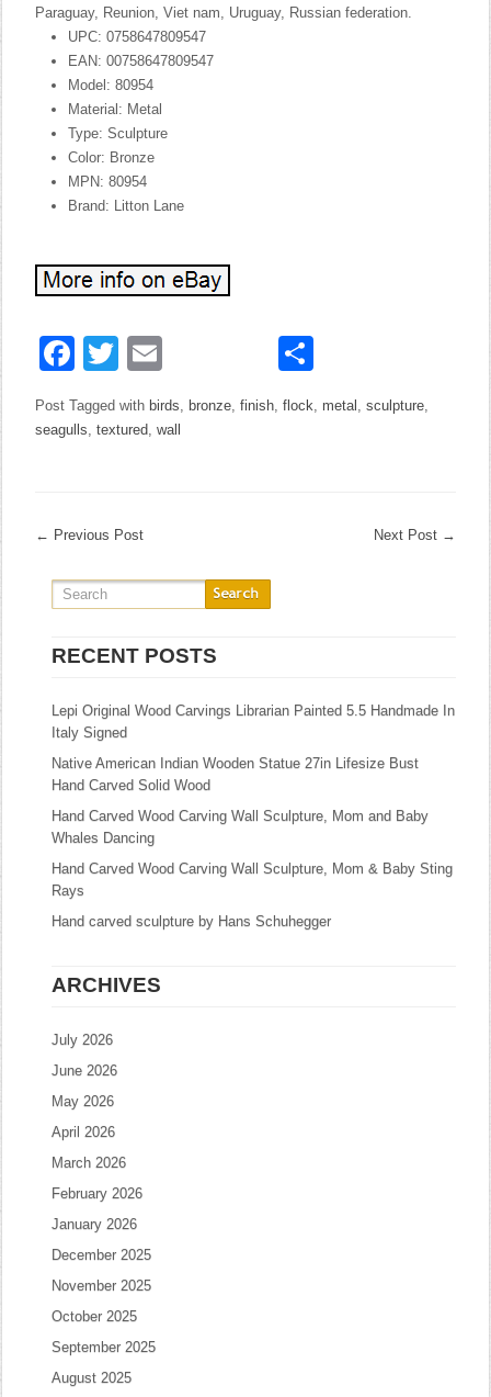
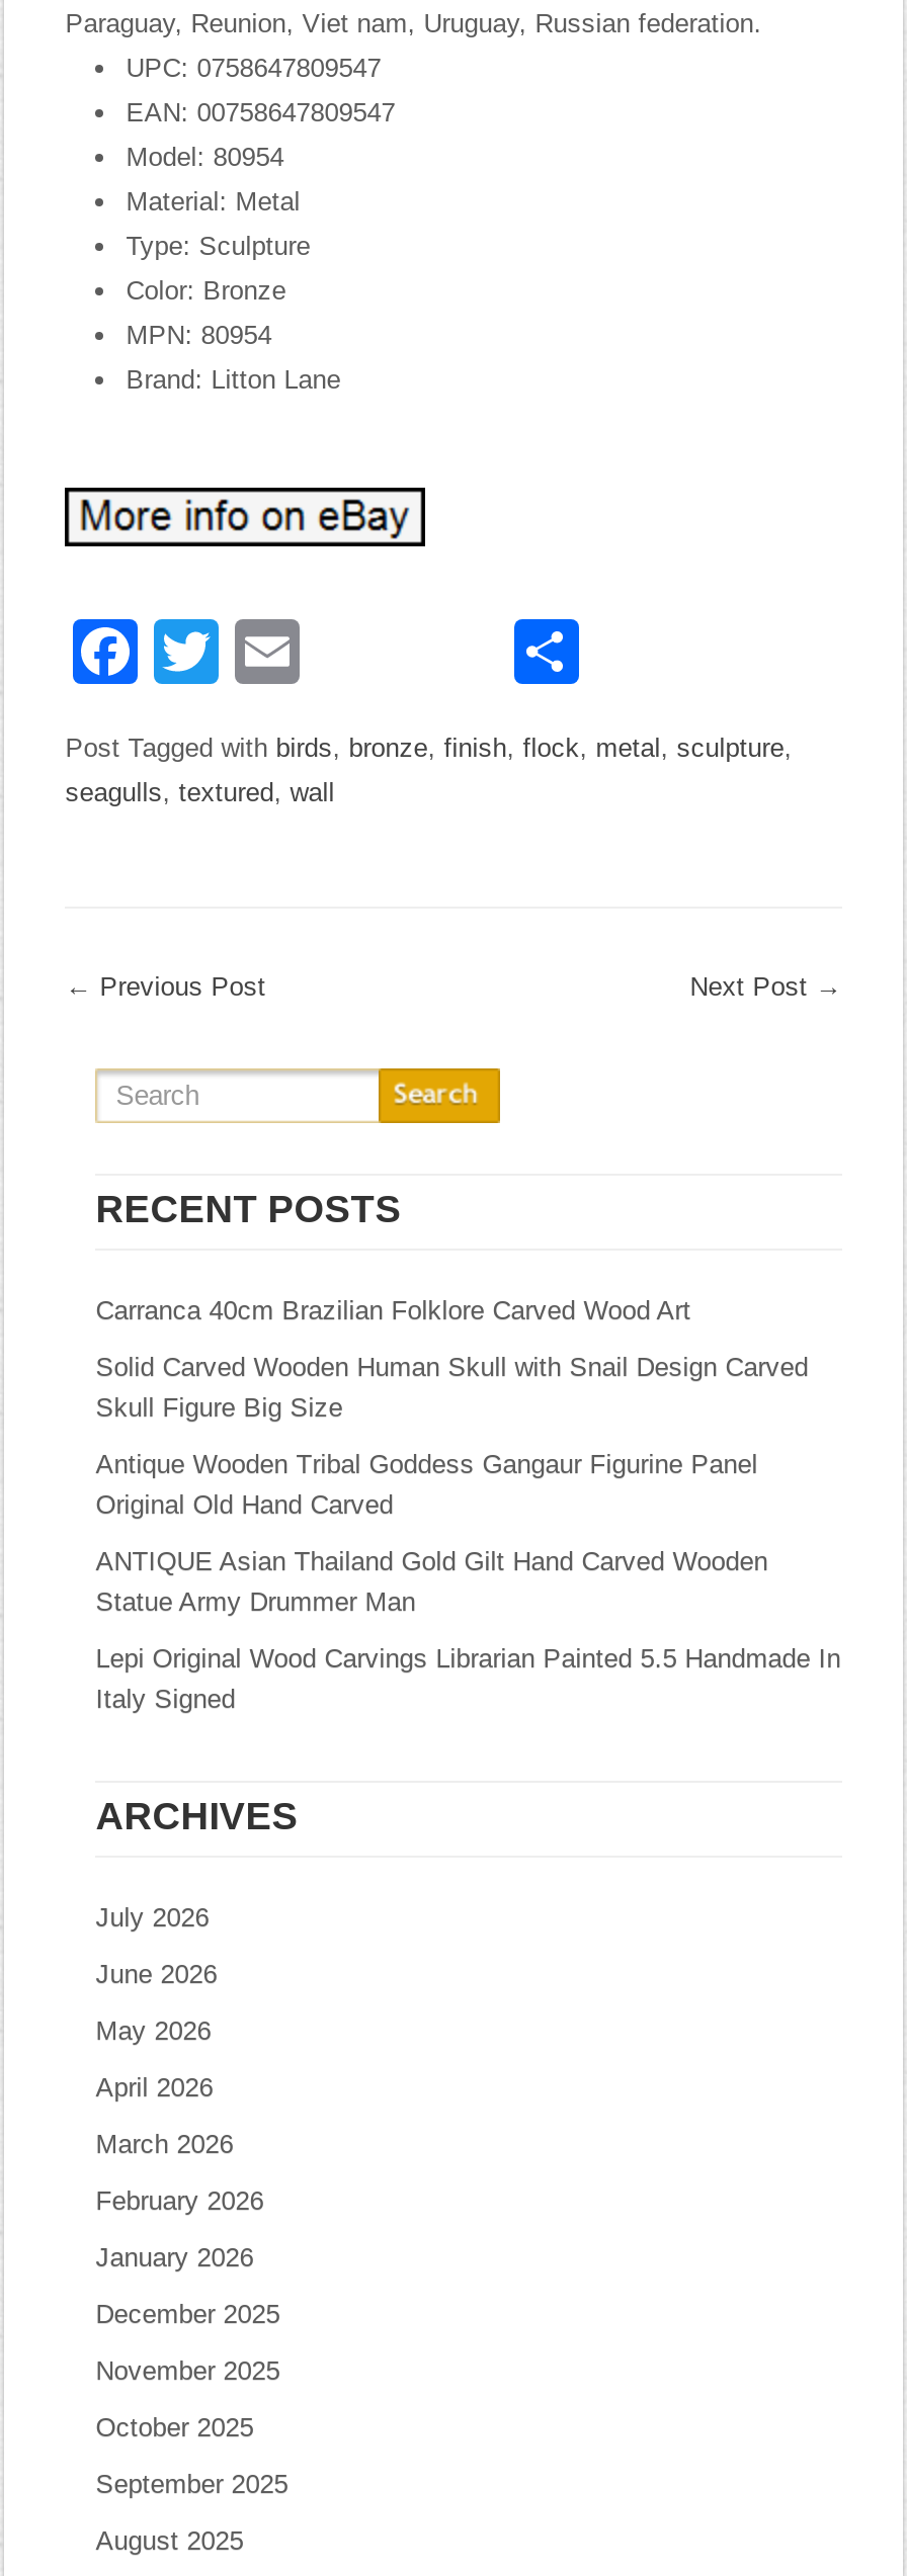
+ Carranca 40cm Brazilian Folklore Carved Wood Art
+ Solid Carved Wooden Human Skull with Snail Design Carved
+ Skull Figure Big Size
+ Antique Wooden Tribal Goddess Gangaur Figurine Panel
+ Original Old Hand Carved
+ ANTIQUE Asian Thailand Gold Gilt Hand Carved Wooden
+ Statue Army Drummer Man

moved down: Lepi Original Wood Carvings Librarian Painted 5.5 Handmade In | Italy Signed

- Native American Indian Wooden Statue 27in Lifesize Bust
- Hand Carved Solid Wood
- Hand Carved Wood Carving Wall Sculpture, Mom and Baby
- Whales Dancing
- Hand Carved Wood Carving Wall Sculpture, Mom & Baby Sting
- Rays
- Hand carved sculpture by Hans Schuhegger
